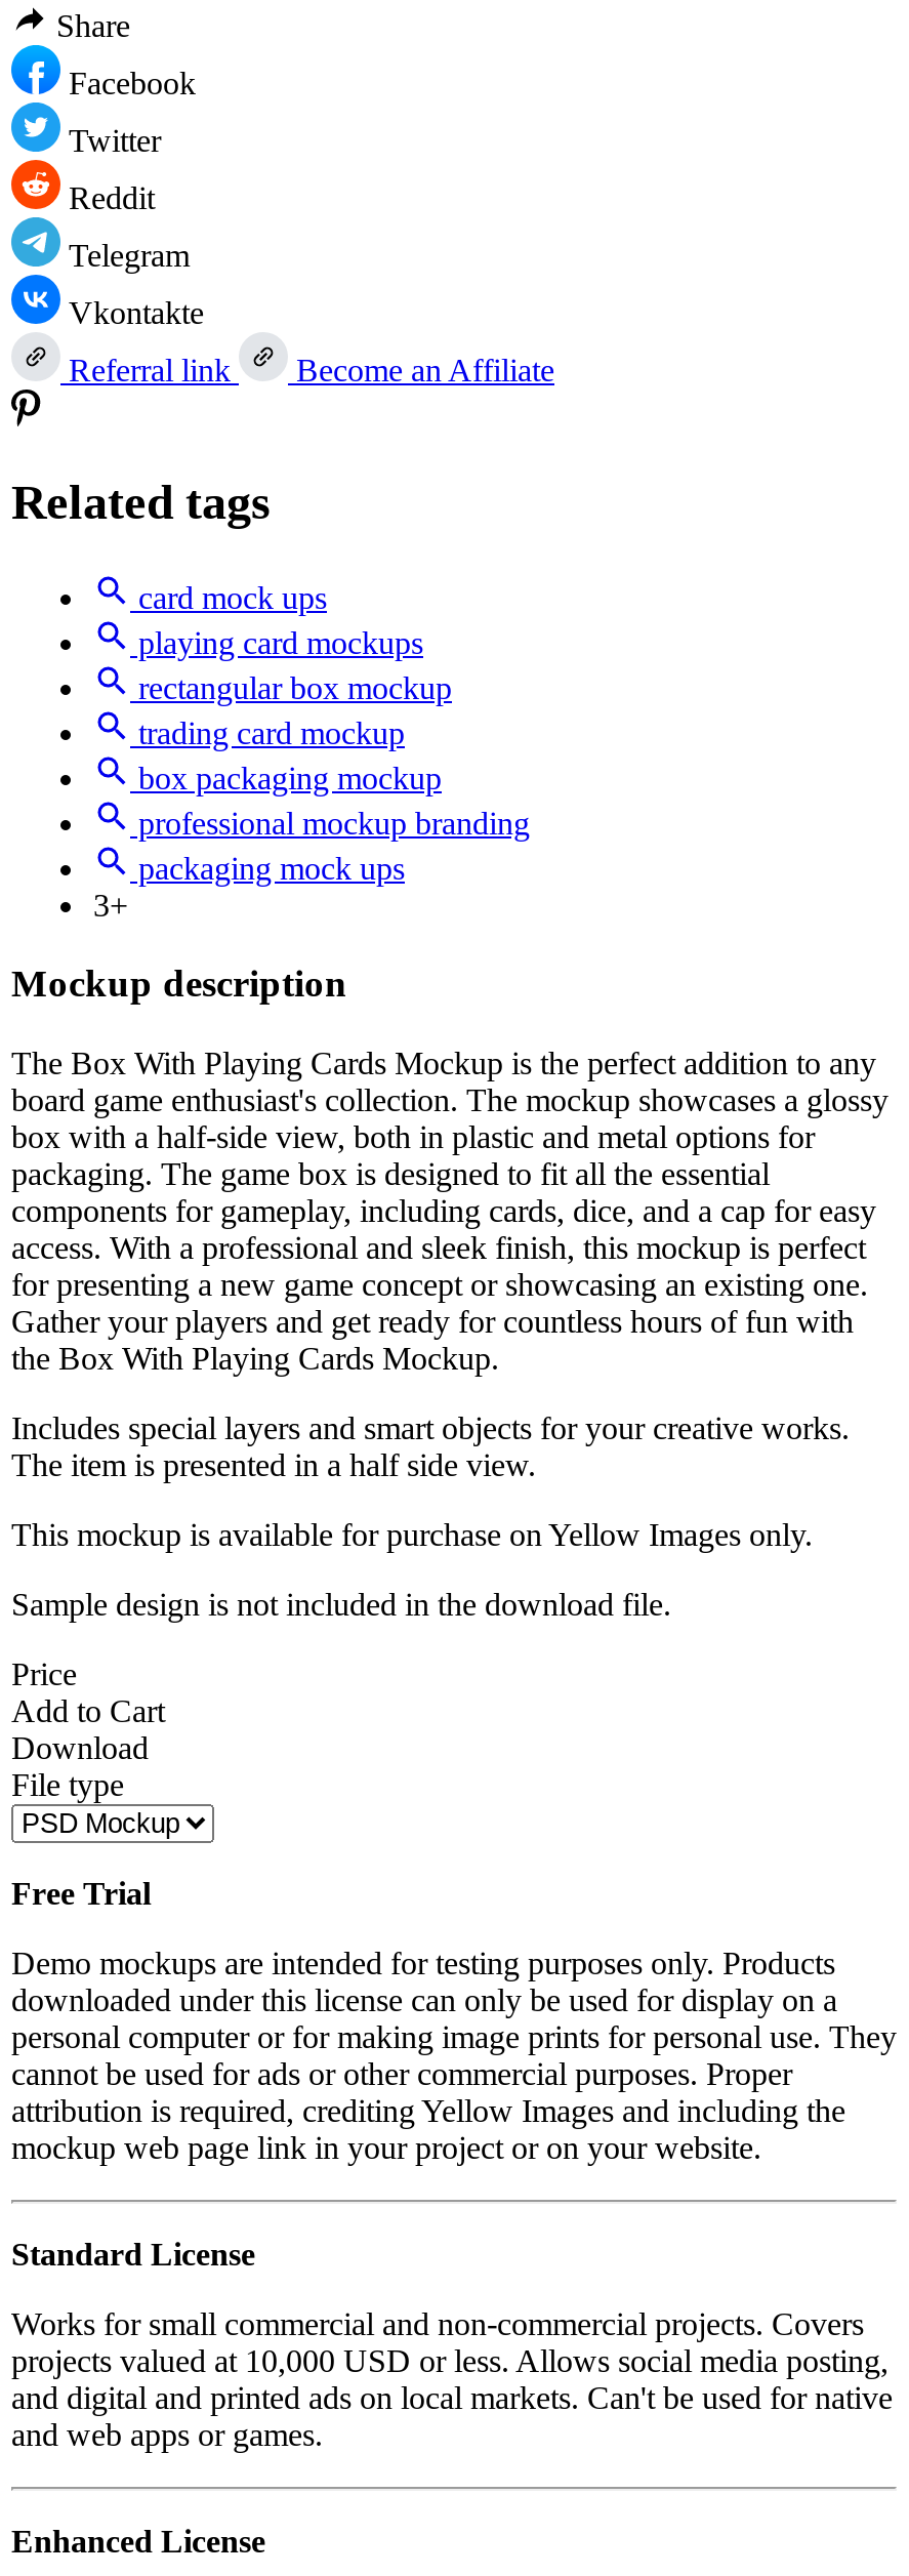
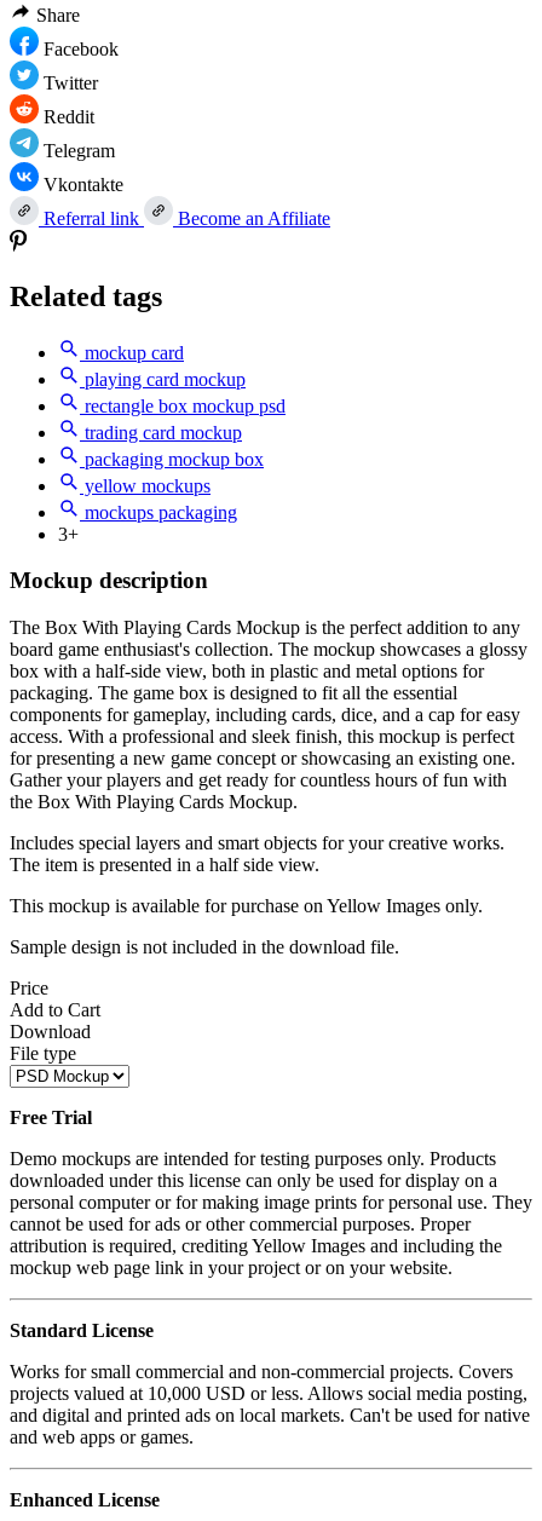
- card mock ups
- playing card mockups
- rectangular box mockup
+ mockup card
+ playing card mockup
+ rectangle box mockup psd

- box packaging mockup
- professional mockup branding
- packaging mock ups
+ packaging mockup box
+ yellow mockups
+ mockups packaging
